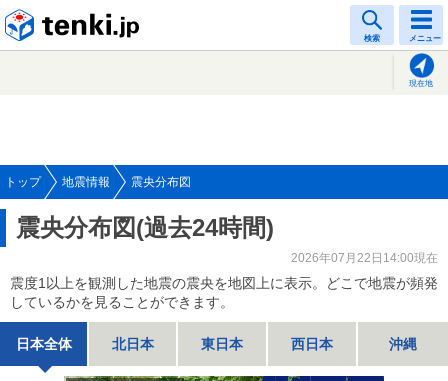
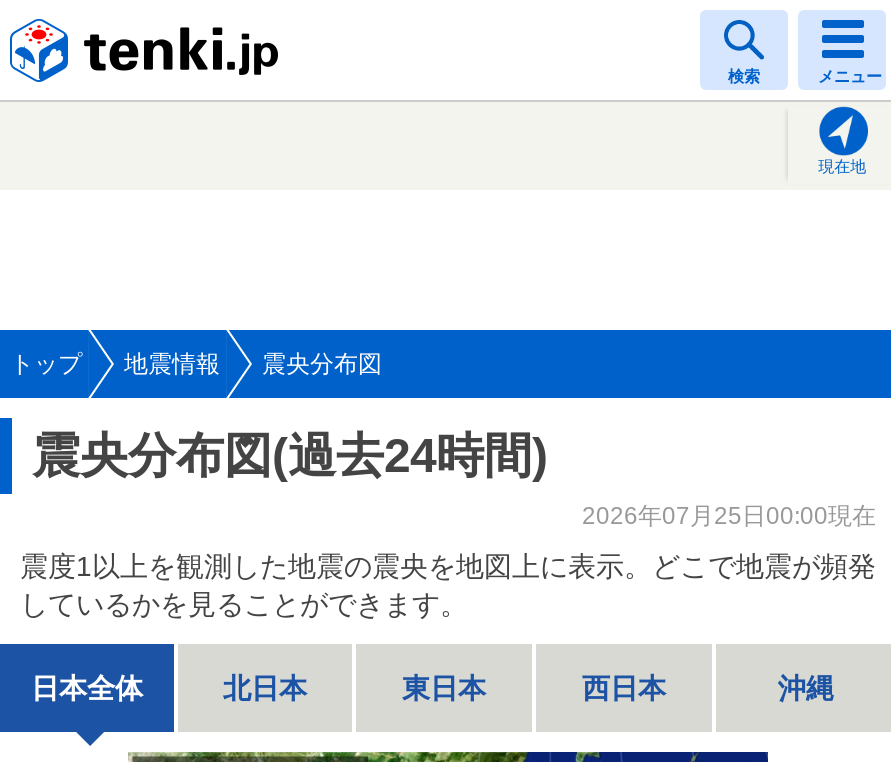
- 2026年07月22日14:00現在
+ 2026年07月25日00:00現在
